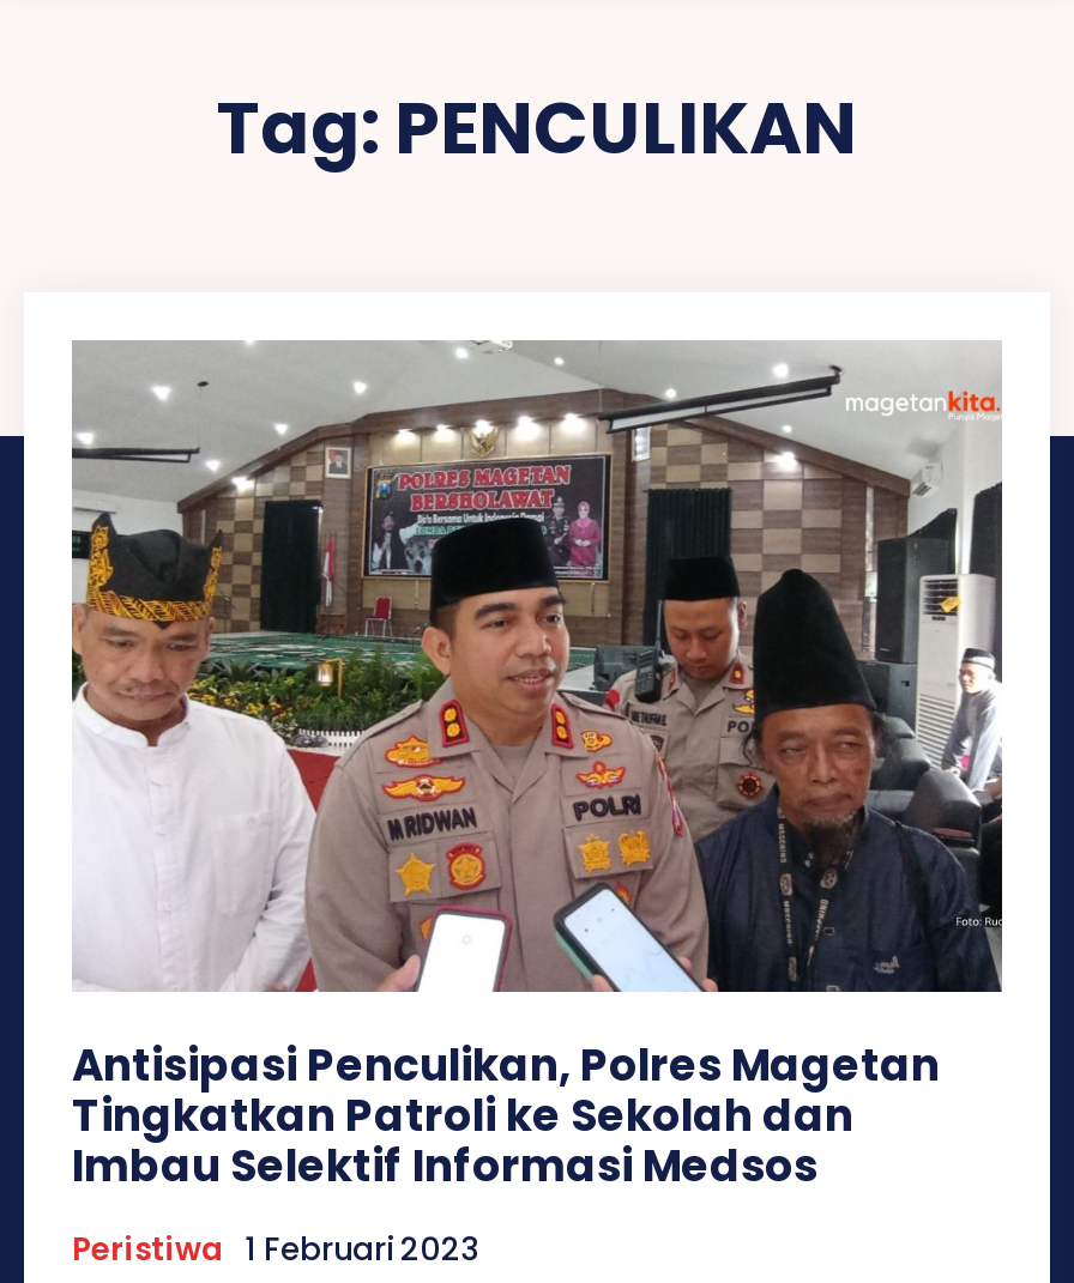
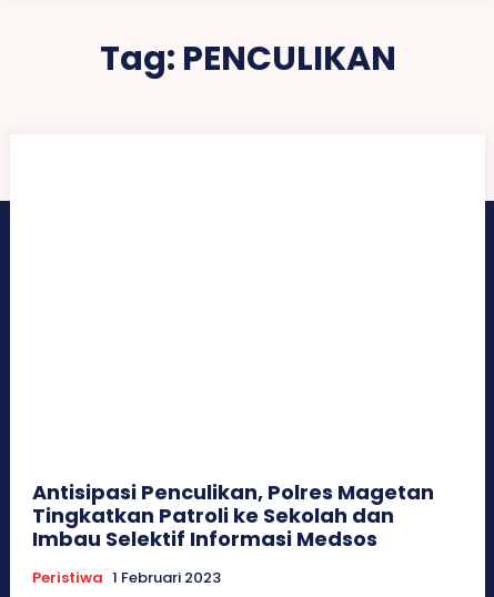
- [image]
